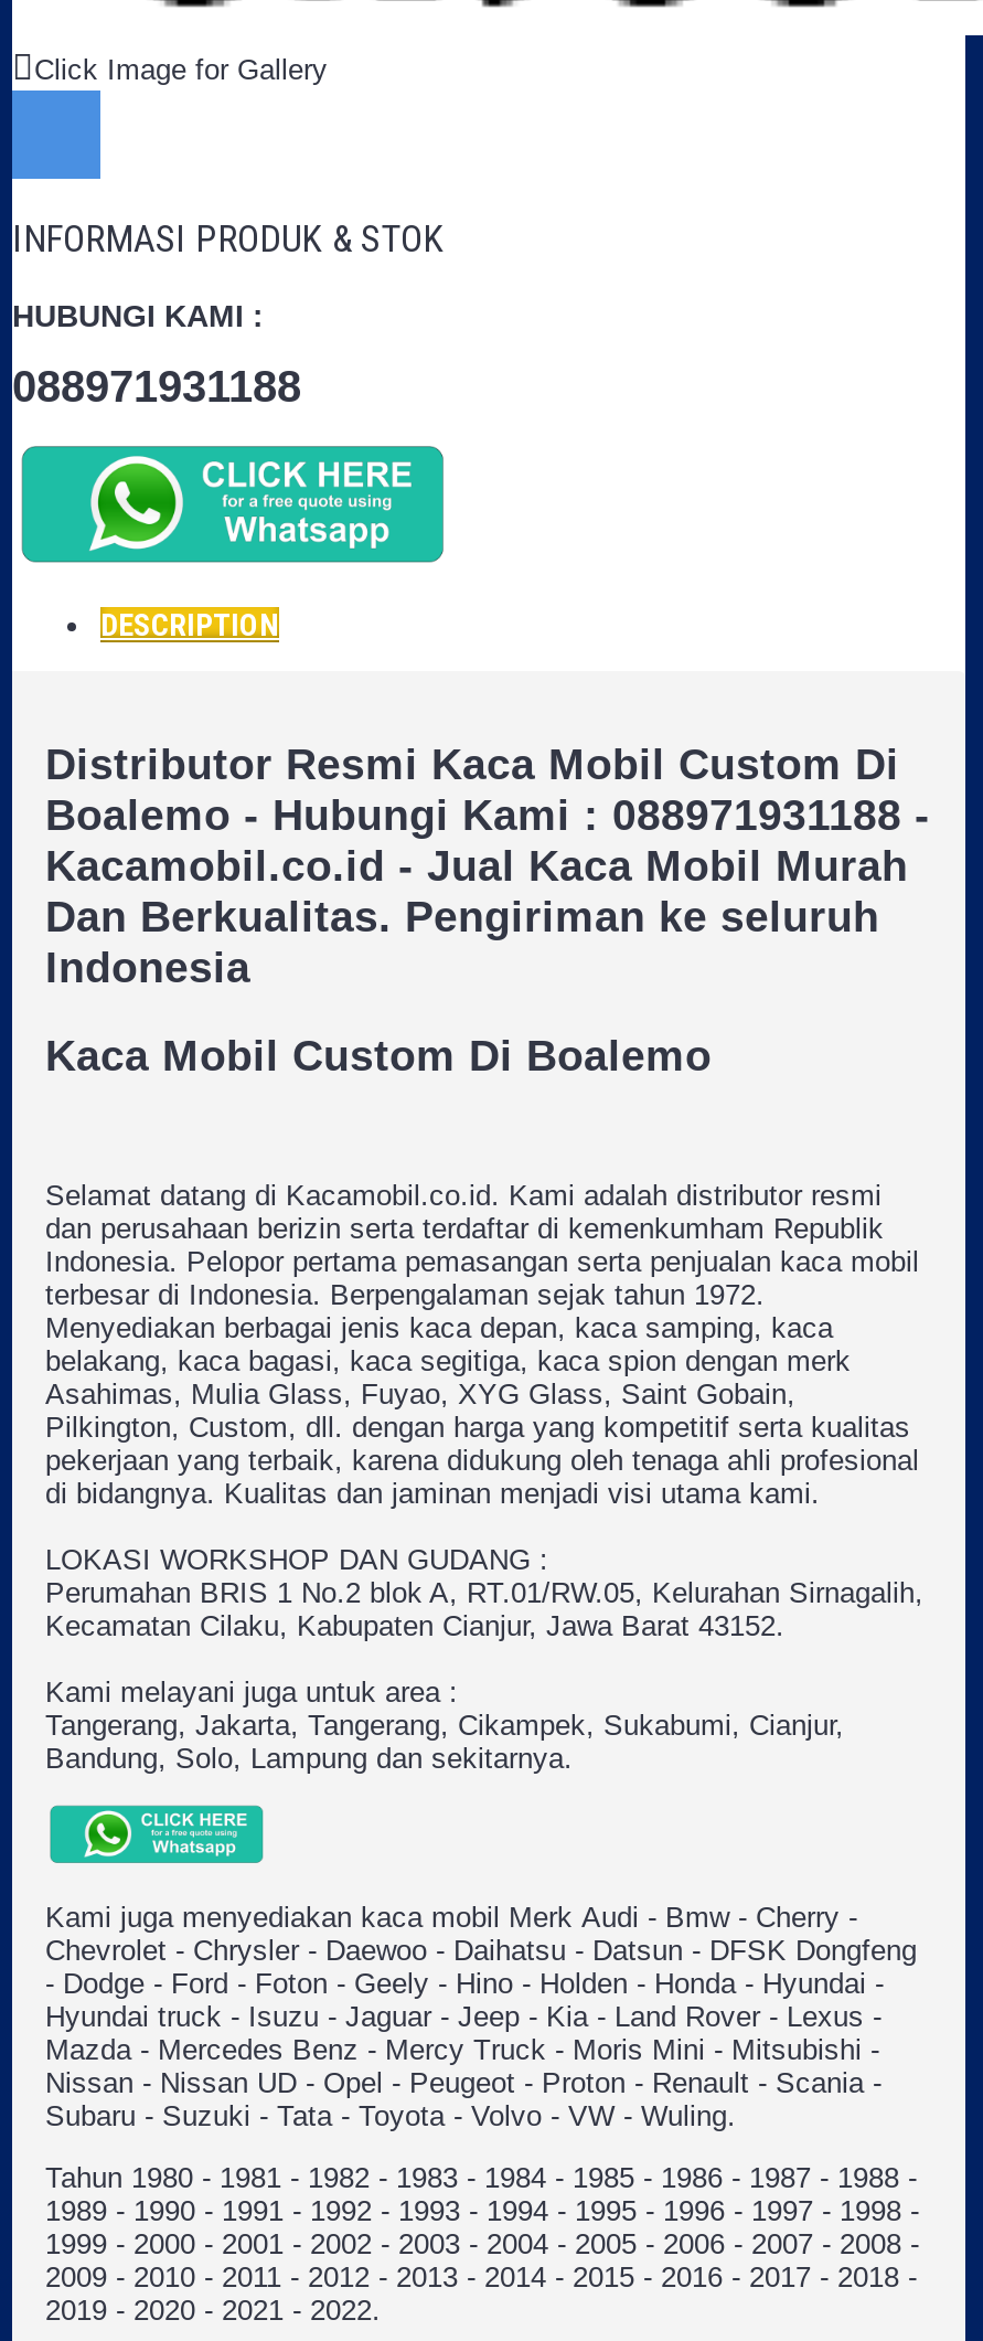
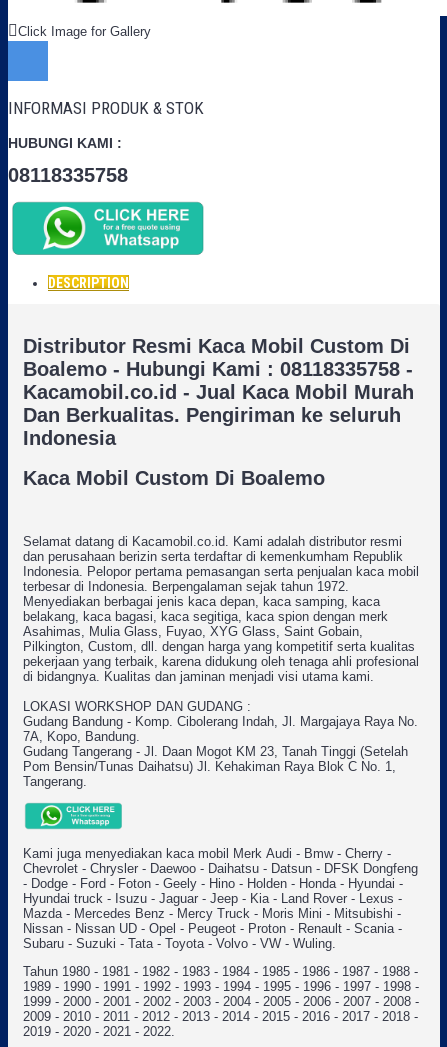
- 088971931188
+ 08118335758

- Boalemo - Hubungi Kami : 088971931188 -
+ Boalemo - Hubungi Kami : 08118335758 -

- Perumahan BRIS 1 No.2 blok A, RT.01/RW.05, Kelurahan Sirnagalih,
- Kecamatan Cilaku, Kabupaten Cianjur, Jawa Barat 43152.
- Kami melayani juga untuk area :
- Tangerang, Jakarta, Tangerang, Cikampek, Sukabumi, Cianjur,
- Bandung, Solo, Lampung dan sekitarnya.
+ Gudang Bandung - Komp. Cibolerang Indah, Jl. Margajaya Raya No.
+ 7A, Kopo, Bandung.
+ Gudang Tangerang - Jl. Daan Mogot KM 23, Tanah Tinggi (Setelah
+ Pom Bensin/Tunas Daihatsu) Jl. Kehakiman Raya Blok C No. 1,
+ Tangerang.
